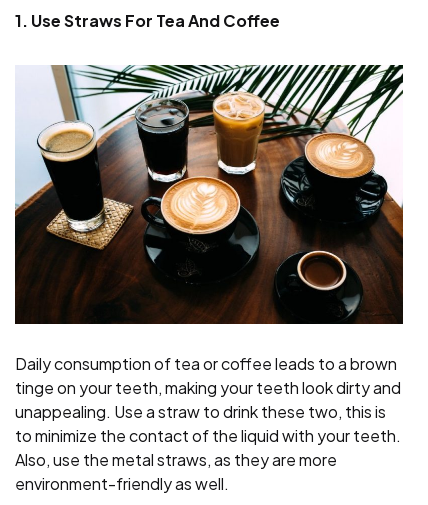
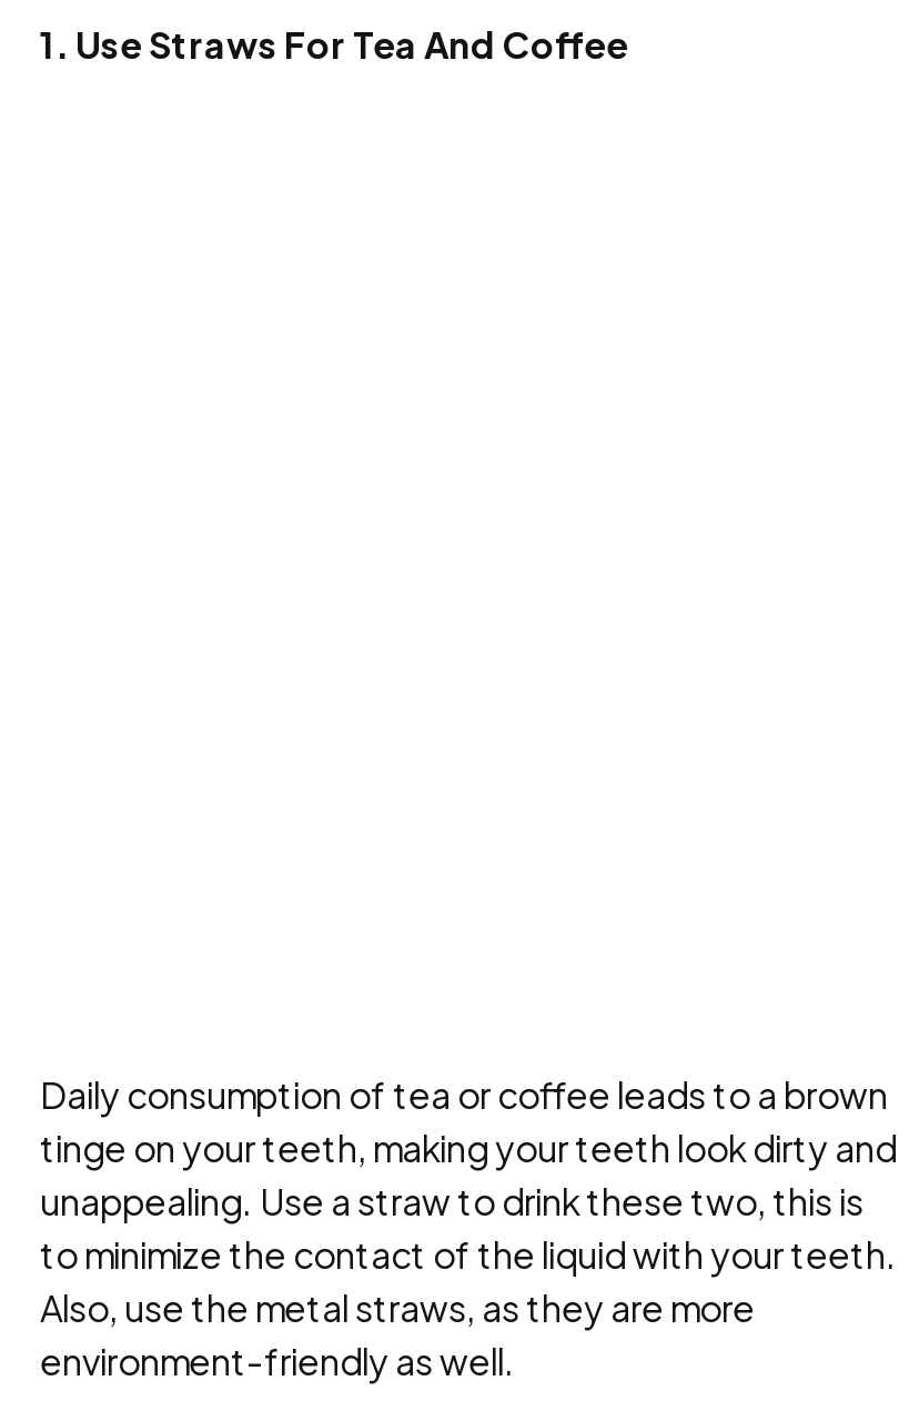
- [image]
